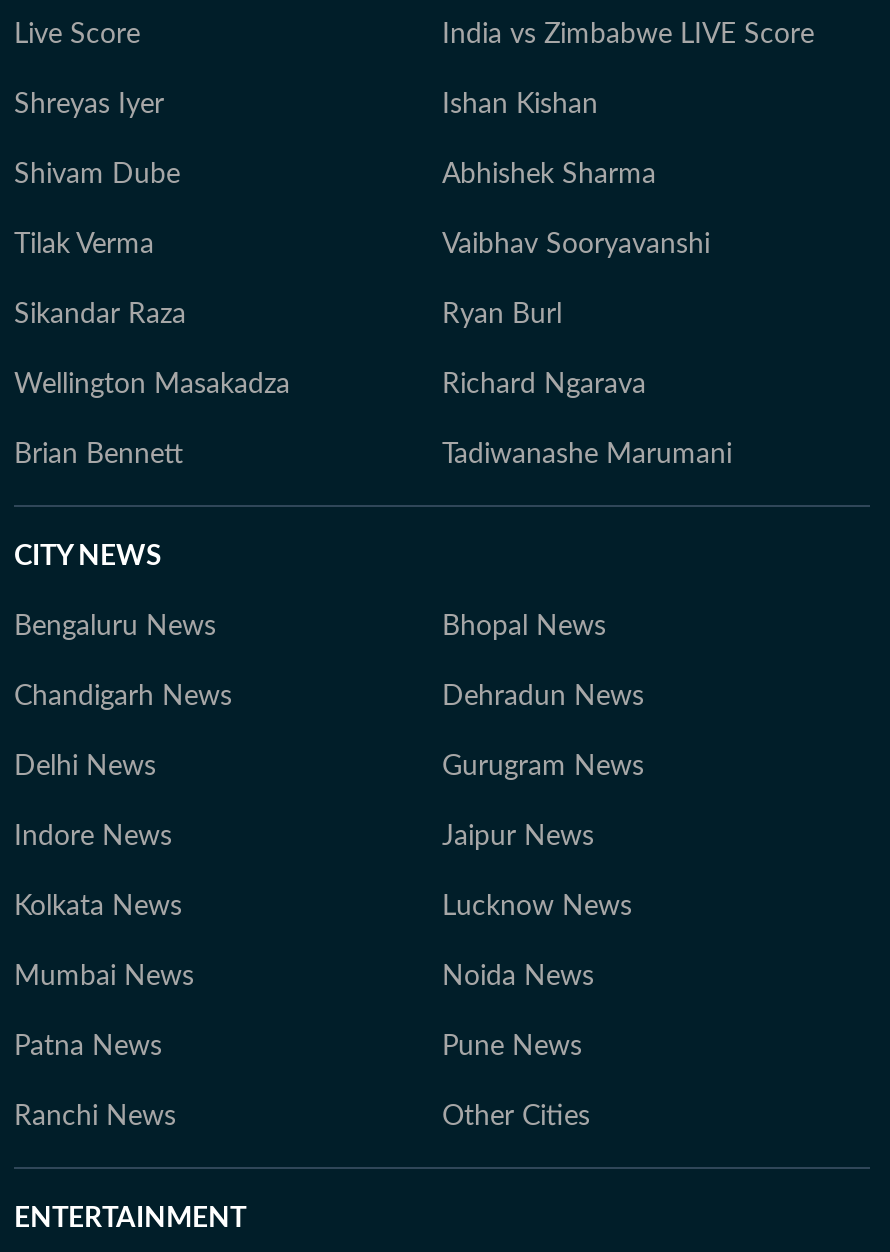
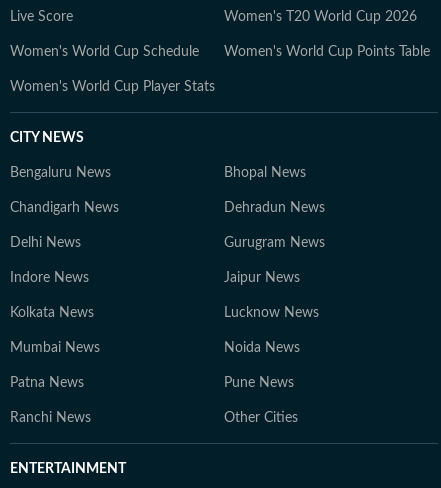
- India vs Zimbabwe LIVE Score
- Shreyas Iyer
- Ishan Kishan
- Shivam Dube
- Abhishek Sharma
- Tilak Verma
- Vaibhav Sooryavanshi
- Sikandar Raza
- Ryan Burl
- Wellington Masakadza
- Richard Ngarava
- Brian Bennett
- Tadiwanashe Marumani
+ Women's T20 World Cup 2026
+ Women's World Cup Schedule
+ Women's World Cup Points Table
+ Women's World Cup Player Stats
